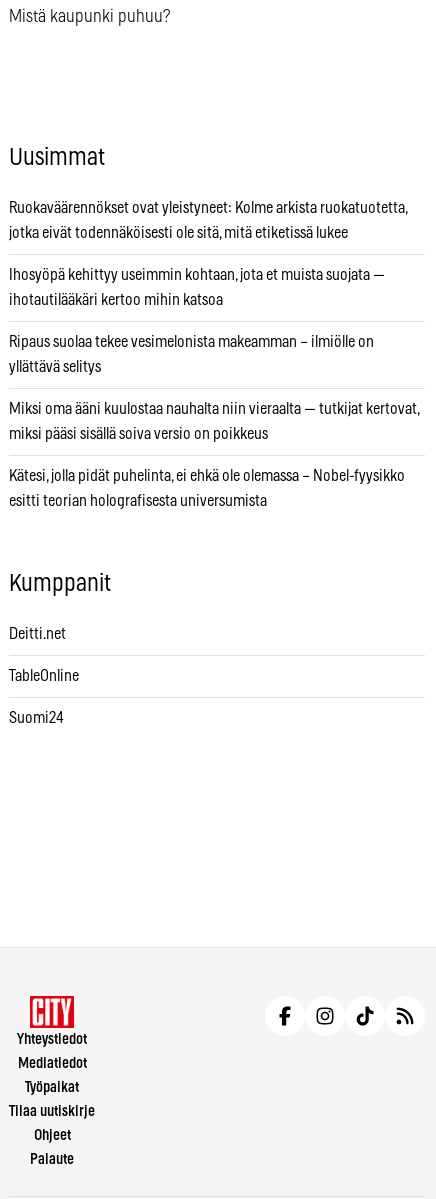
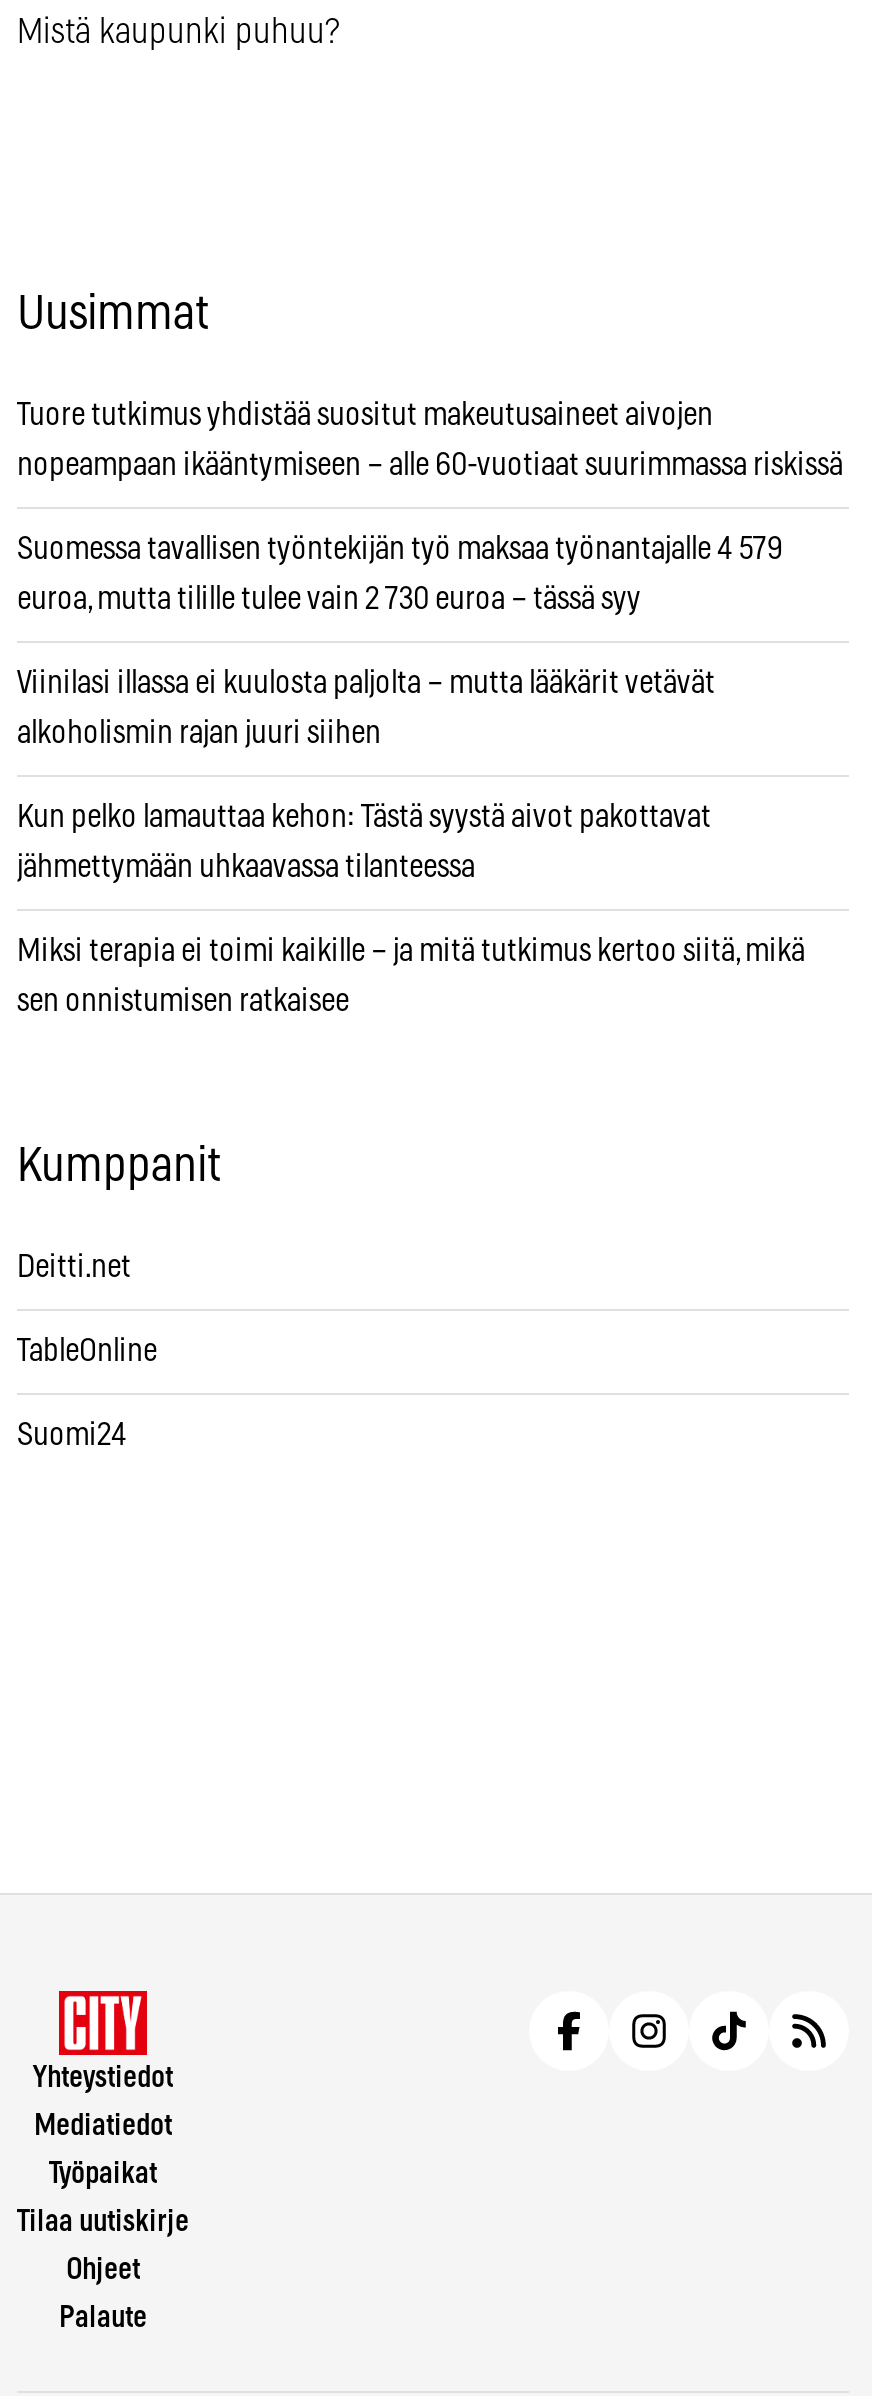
- Ruokaväärennökset ovat yleistyneet: Kolme arkista ruokatuotetta,
+ Tuore tutkimus yhdistää suositut makeutusaineet aivojen

- jotka eivät todennäköisesti ole sitä, mitä etiketissä lukee
+ nopeampaan ikääntymiseen – alle 60-vuotiaat suurimmassa riskissä

- Ihosyöpä kehittyy useimmin kohtaan, jota et muista suojata —
+ Suomessa tavallisen työntekijän työ maksaa työnantajalle 4 579

- ihotautilääkäri kertoo mihin katsoa
+ euroa, mutta tilille tulee vain 2 730 euroa – tässä syy

- Ripaus suolaa tekee vesimelonista makeamman – ilmiölle on
+ Viinilasi illassa ei kuulosta paljolta – mutta lääkärit vetävät

- yllättävä selitys
+ alkoholismin rajan juuri siihen

- Miksi oma ääni kuulostaa nauhalta niin vieraalta — tutkijat kertovat,
+ Kun pelko lamauttaa kehon: Tästä syystä aivot pakottavat

- miksi pääsi sisällä soiva versio on poikkeus
+ jähmettymään uhkaavassa tilanteessa

- Kätesi, jolla pidät puhelinta, ei ehkä ole olemassa – Nobel-fyysikko
+ Miksi terapia ei toimi kaikille – ja mitä tutkimus kertoo siitä, mikä

- esitti teorian holografisesta universumista
+ sen onnistumisen ratkaisee
